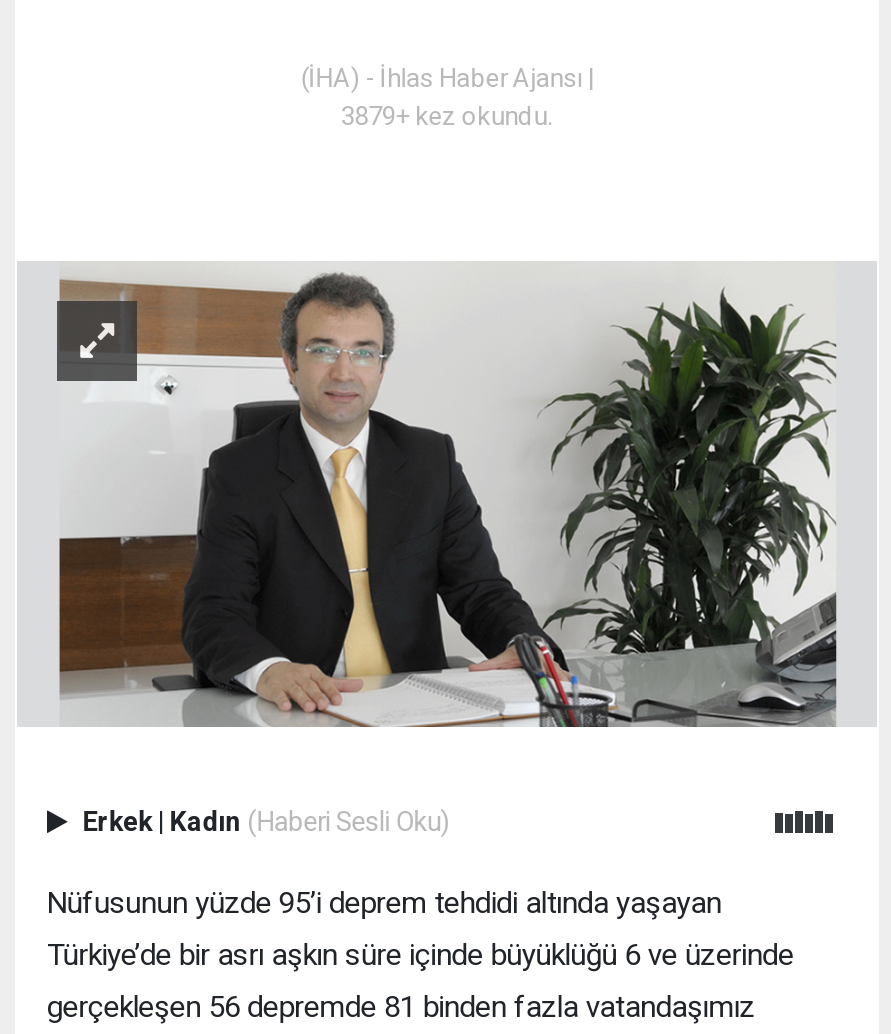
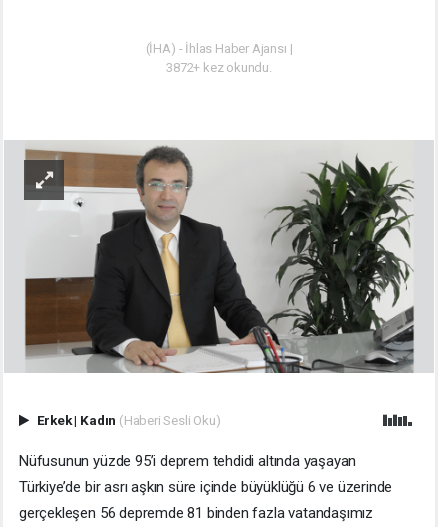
- 3879+ kez okundu.
+ 3872+ kez okundu.
